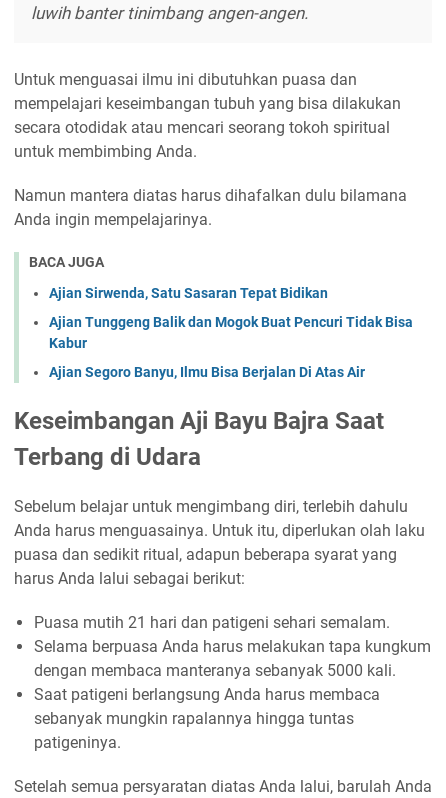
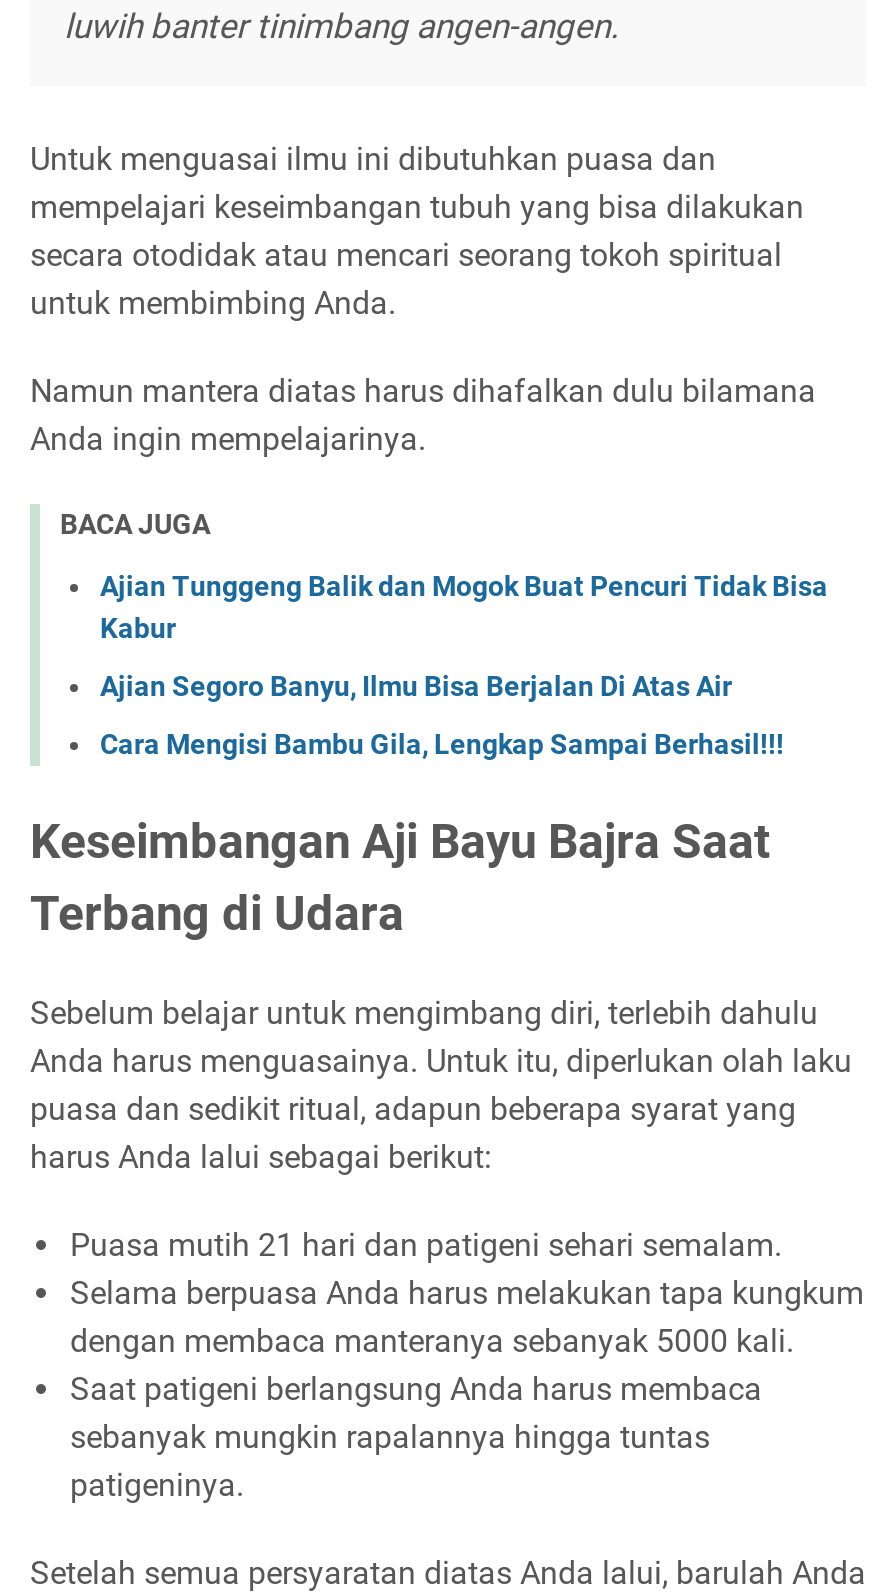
- Ajian Sirwenda, Satu Sasaran Tepat Bidikan

moved up: Ajian Tunggeng Balik dan Mogok Buat Pencuri Tidak Bisa | Kabur | Ajian Segoro Banyu, Ilmu Bisa Berjalan Di Atas Air

+ Cara Mengisi Bambu Gila, Lengkap Sampai Berhasil!!!
